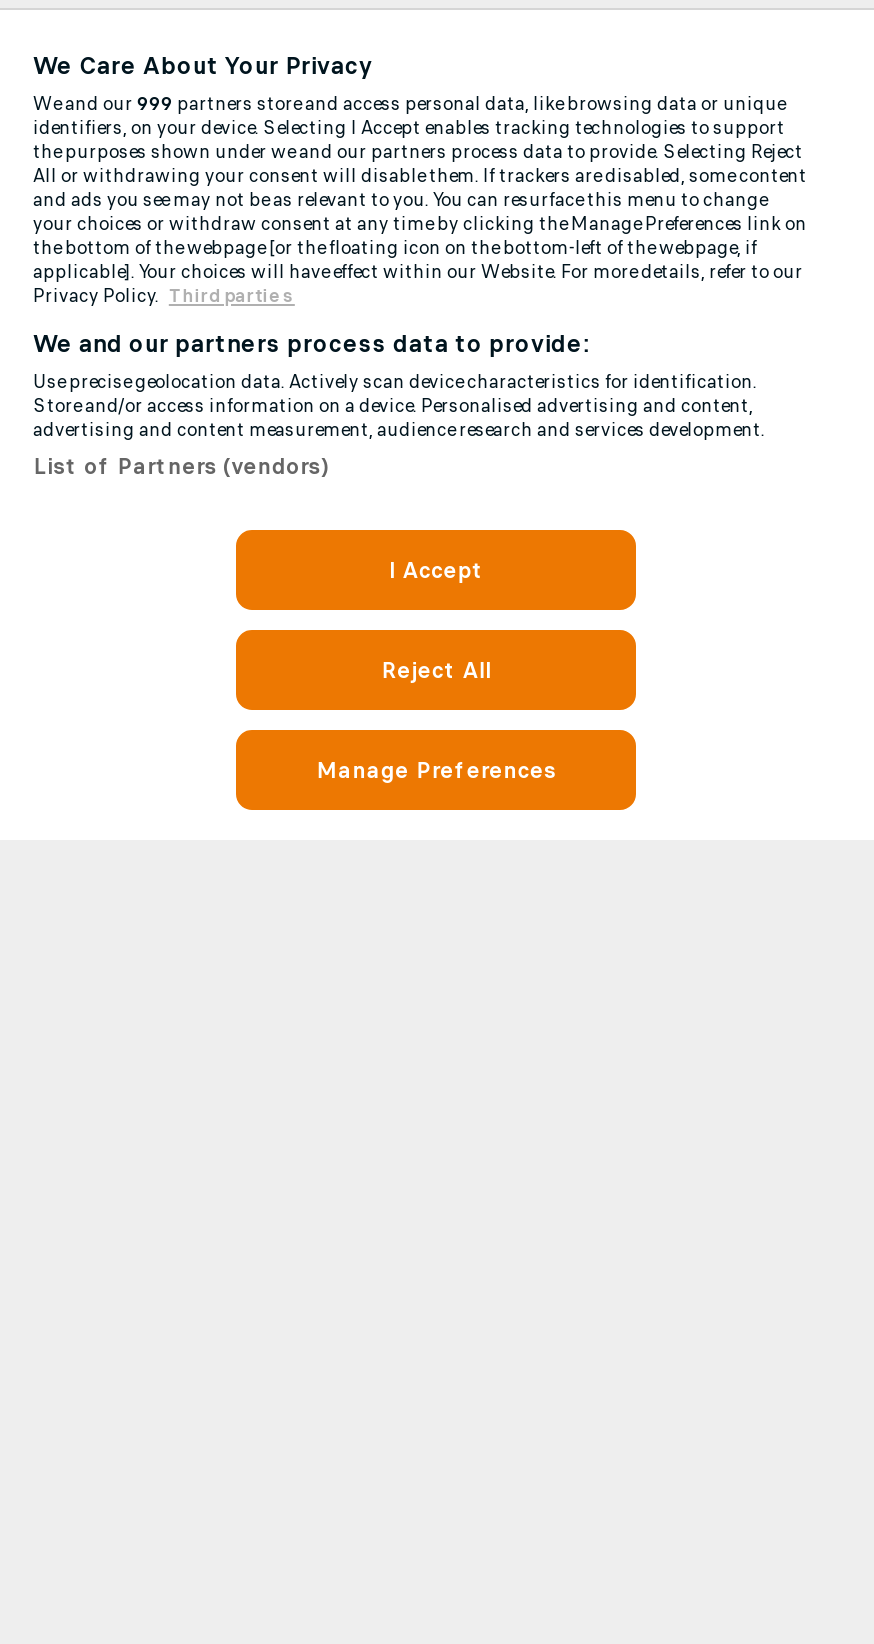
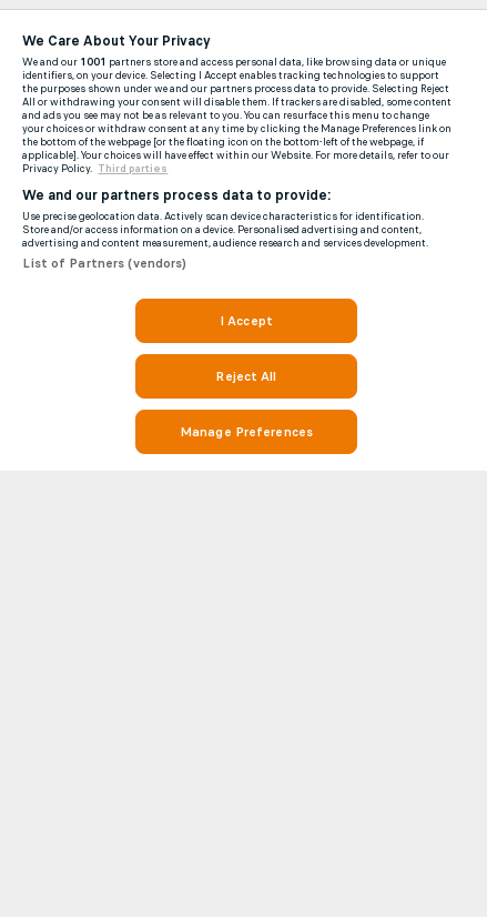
- We and our 999 partners store and access personal data, like browsing data or unique
+ We and our 1001 partners store and access personal data, like browsing data or unique
